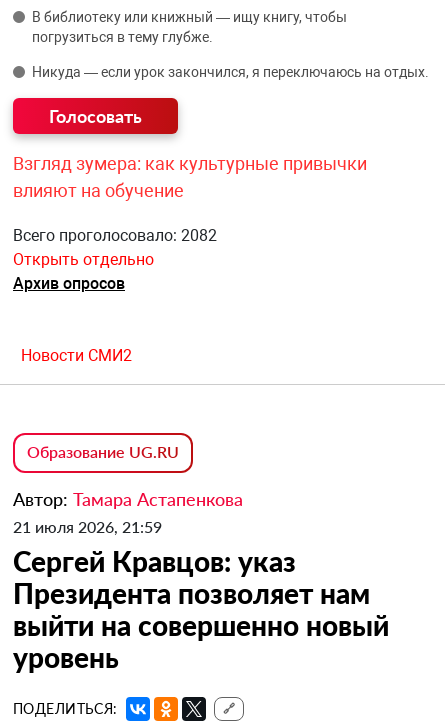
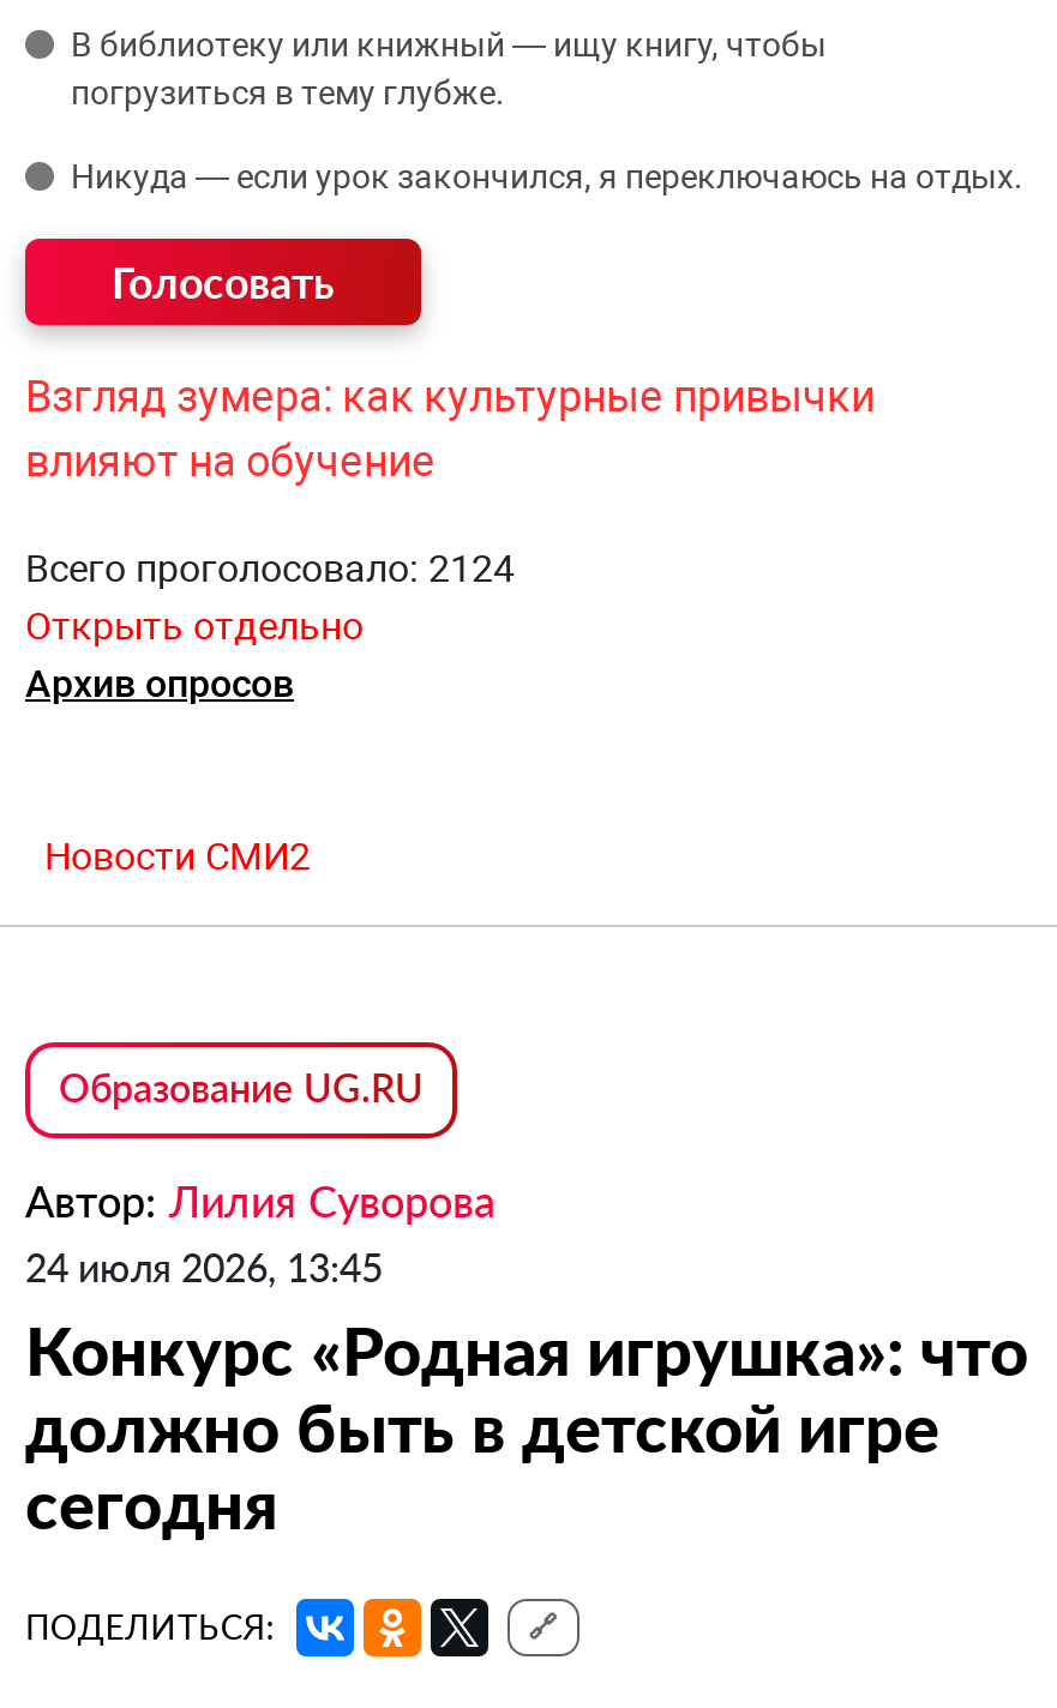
- Всего проголосовало: 2082
+ Всего проголосовало: 2124

- Автор: Тамара Астапенкова
- 21 июля 2026, 21:59
- Сергей Кравцов: указ
- Президента позволяет нам
- выйти на совершенно новый
- уровень
+ Автор: Лилия Суворова
+ 24 июля 2026, 13:45
+ Конкурс «Родная игрушка»: что
+ должно быть в детской игре
+ сегодня
